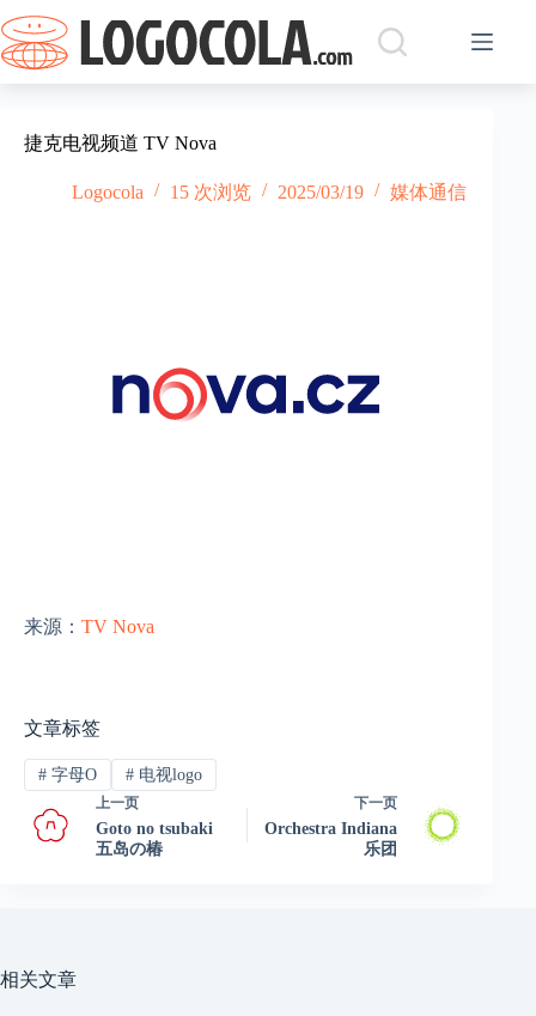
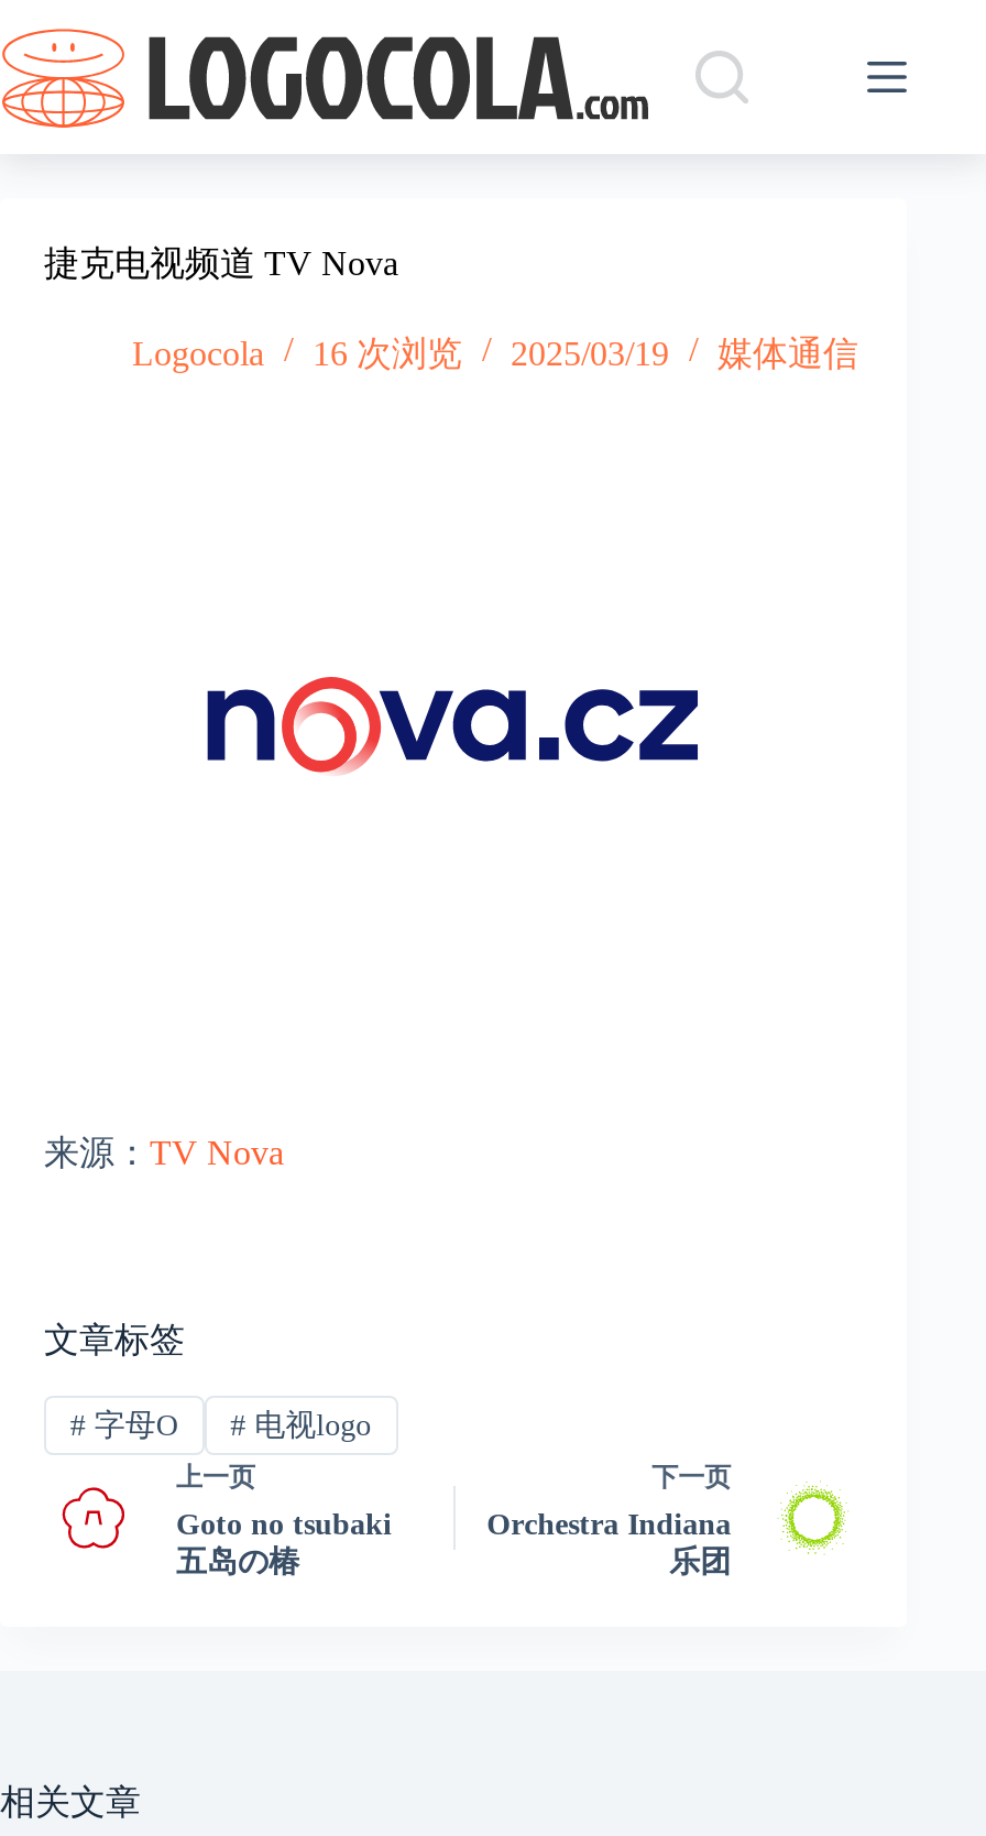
- Logocola 15 次浏览 2025/03/19 媒体通信
+ Logocola 16 次浏览 2025/03/19 媒体通信
